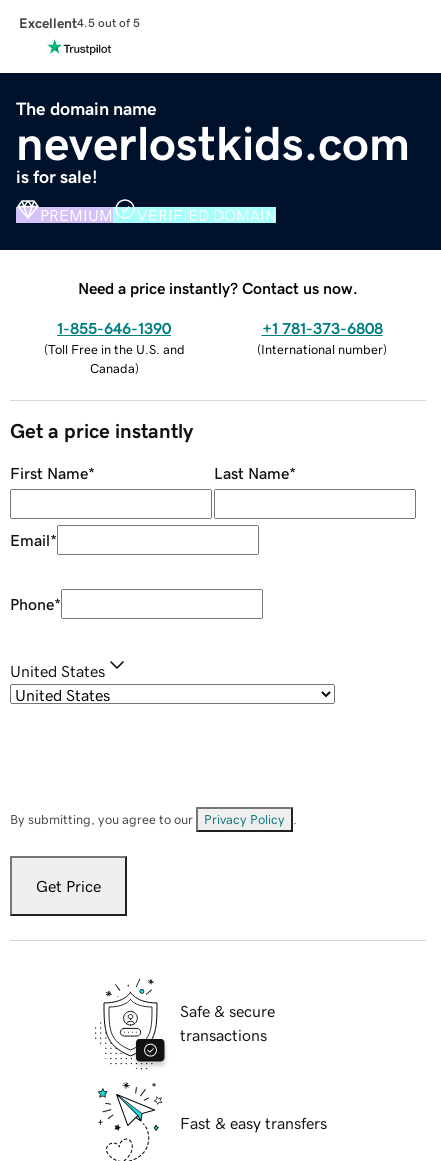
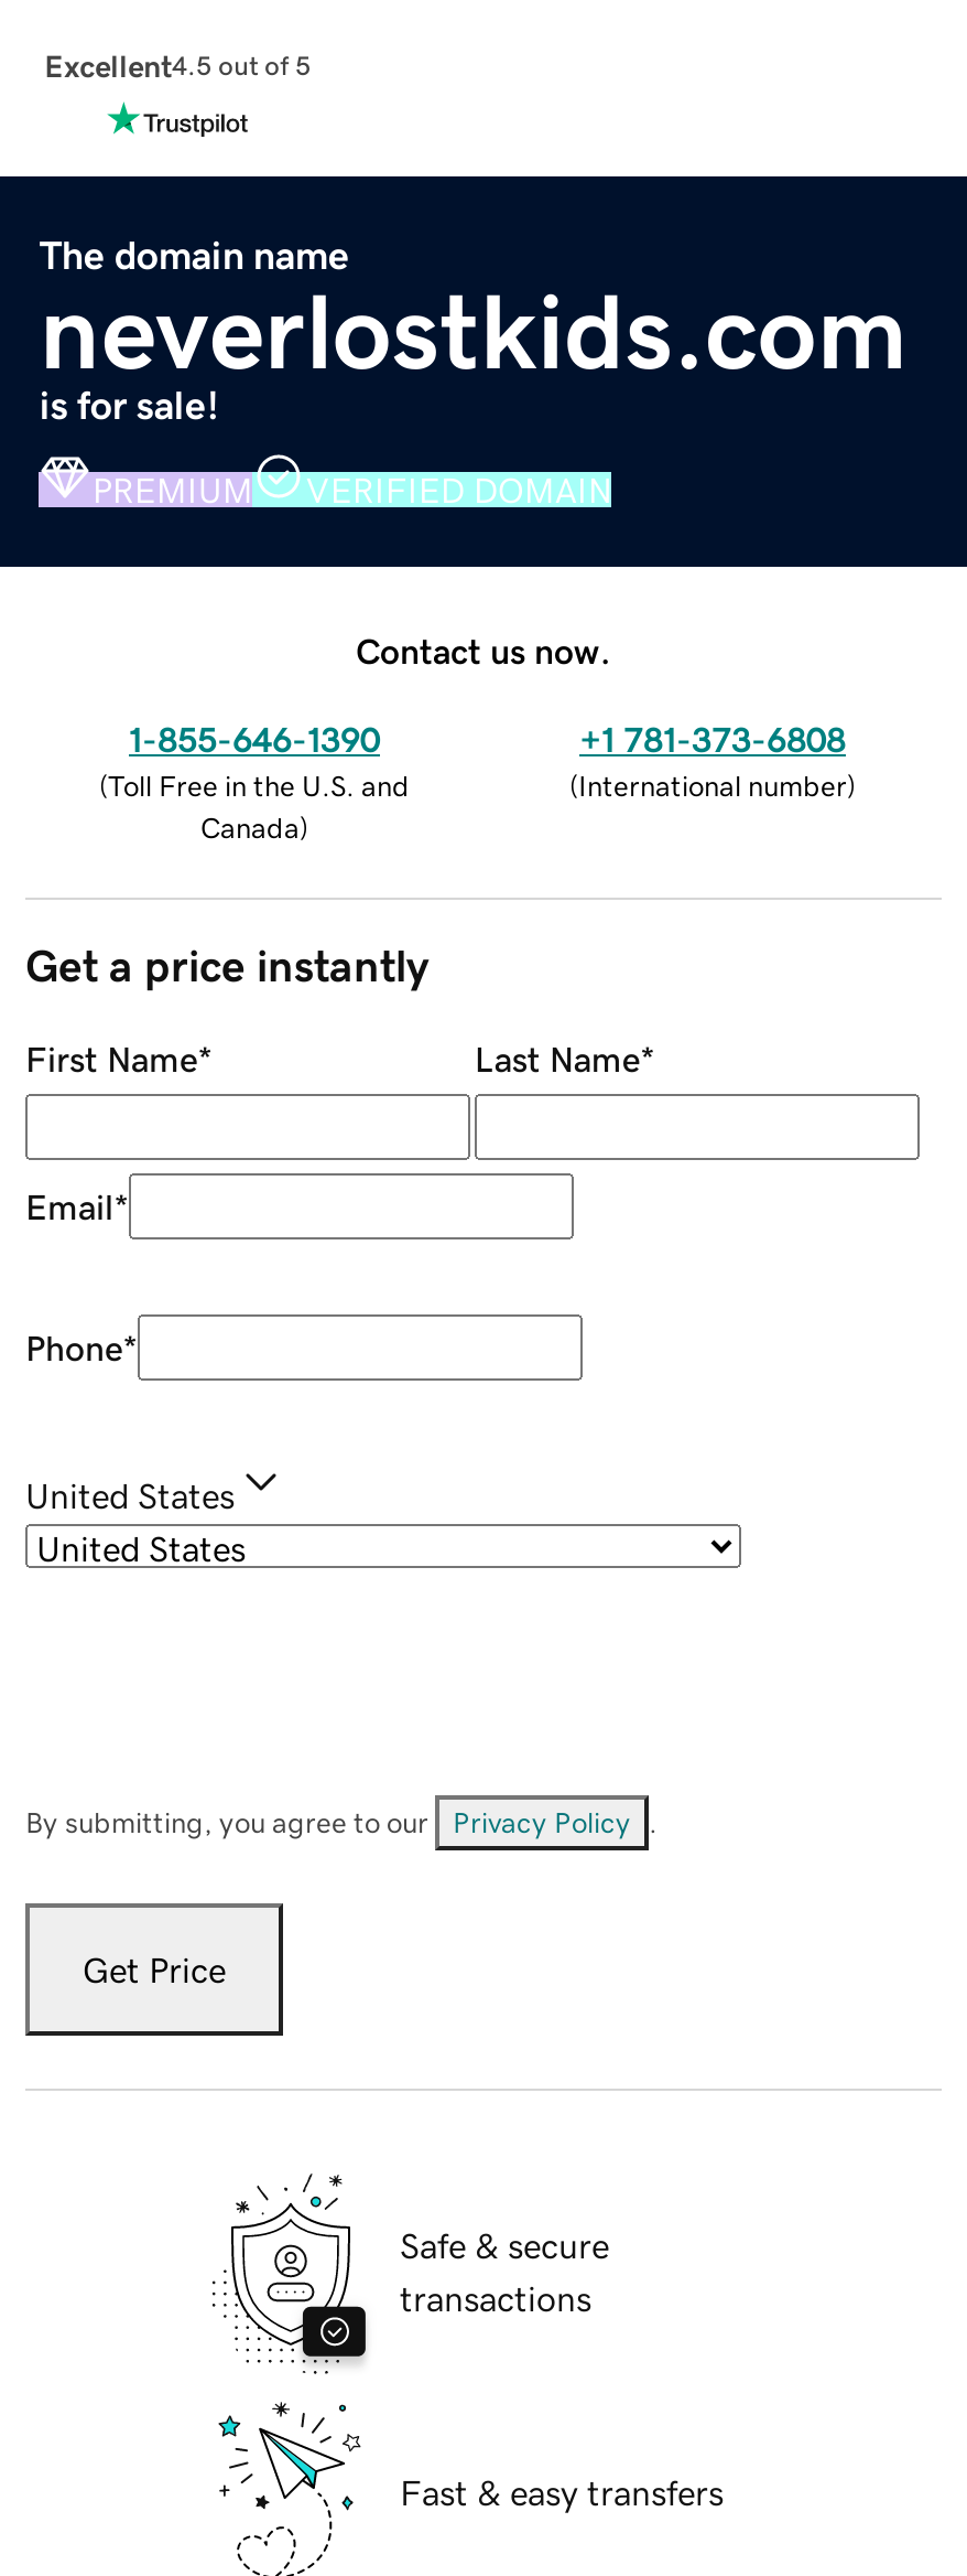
- Need a price instantly? Contact us now.
+ Contact us now.
